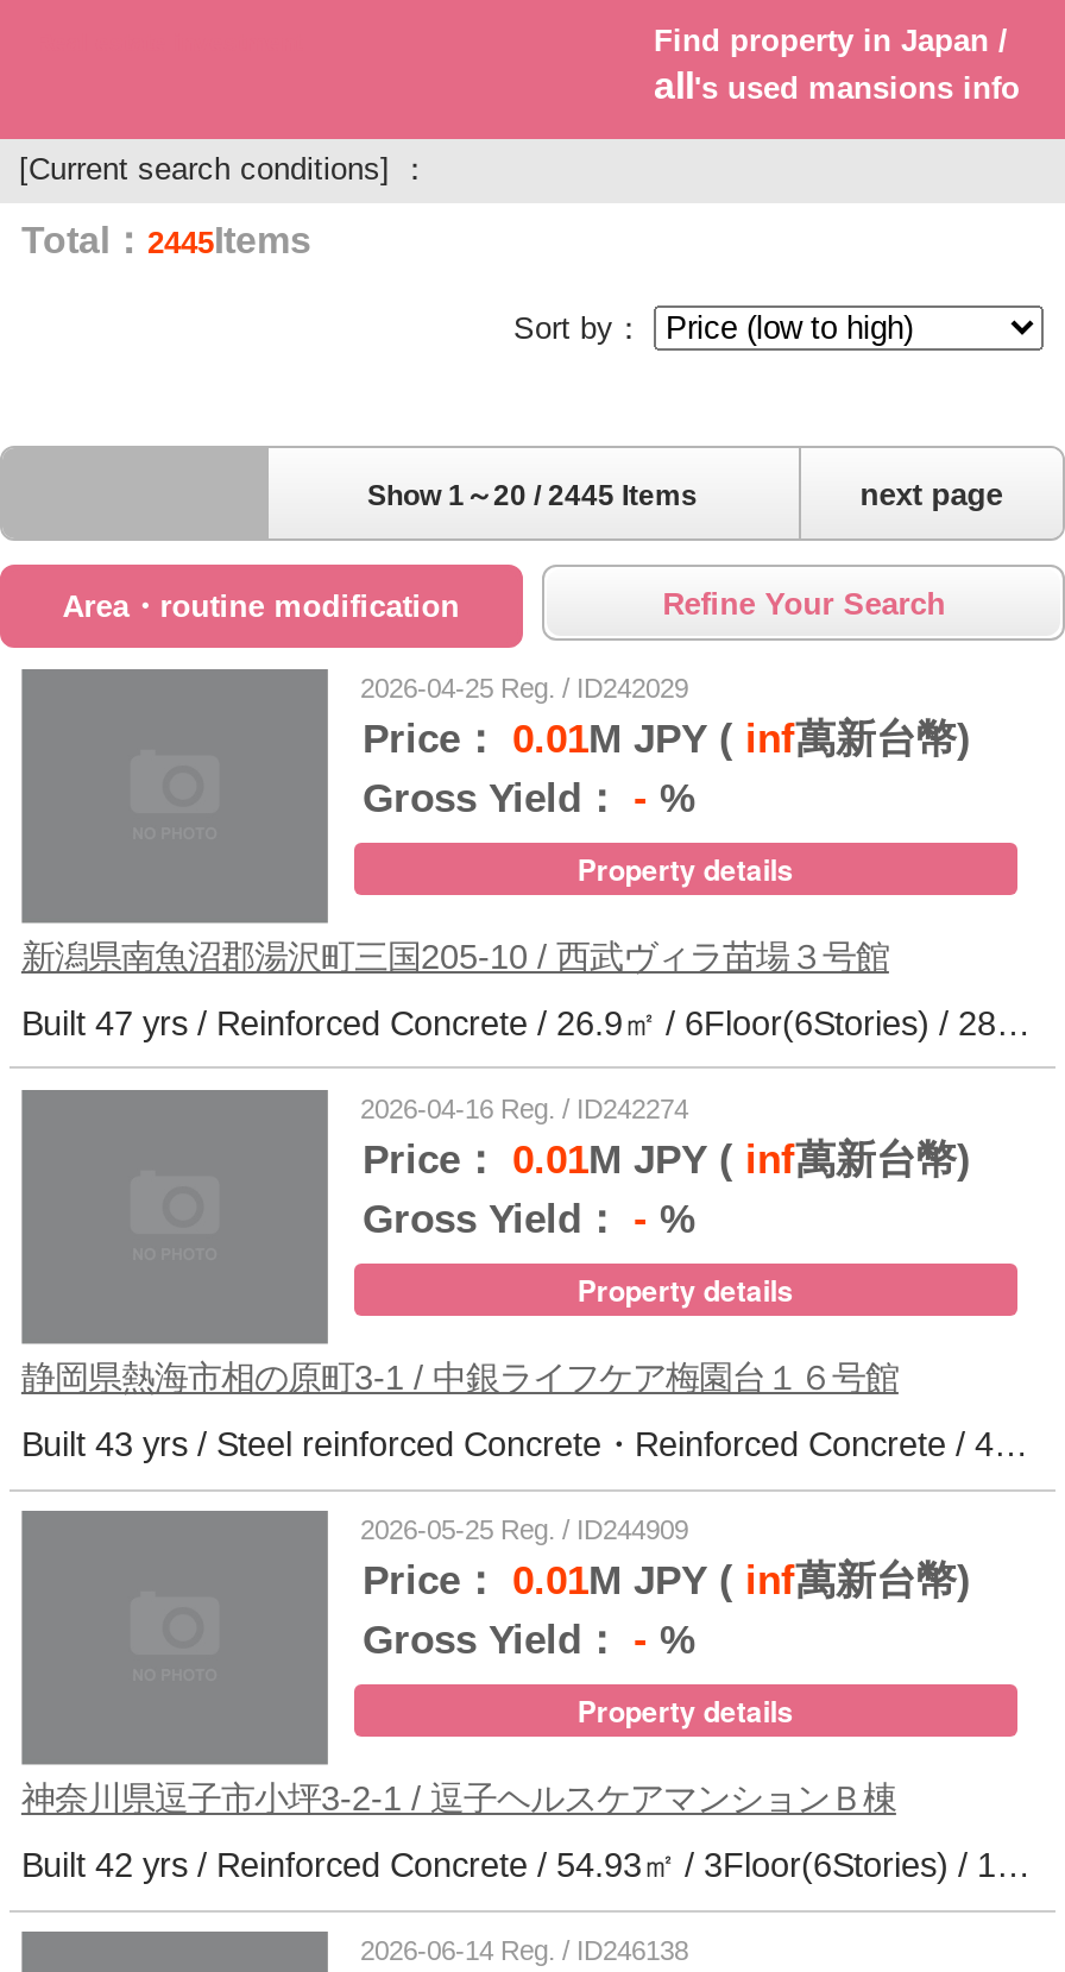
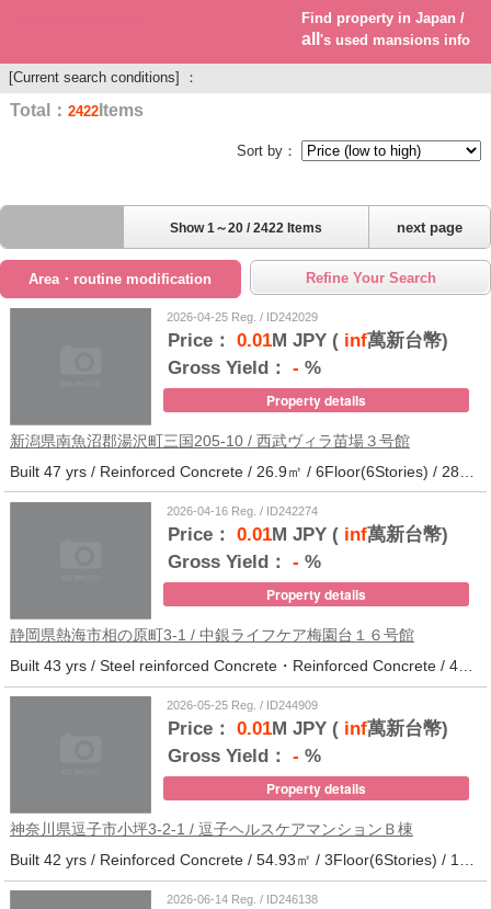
- Total：2445Items
+ Total：2422Items

- Show 1～20 / 2445 Items
+ Show 1～20 / 2422 Items
